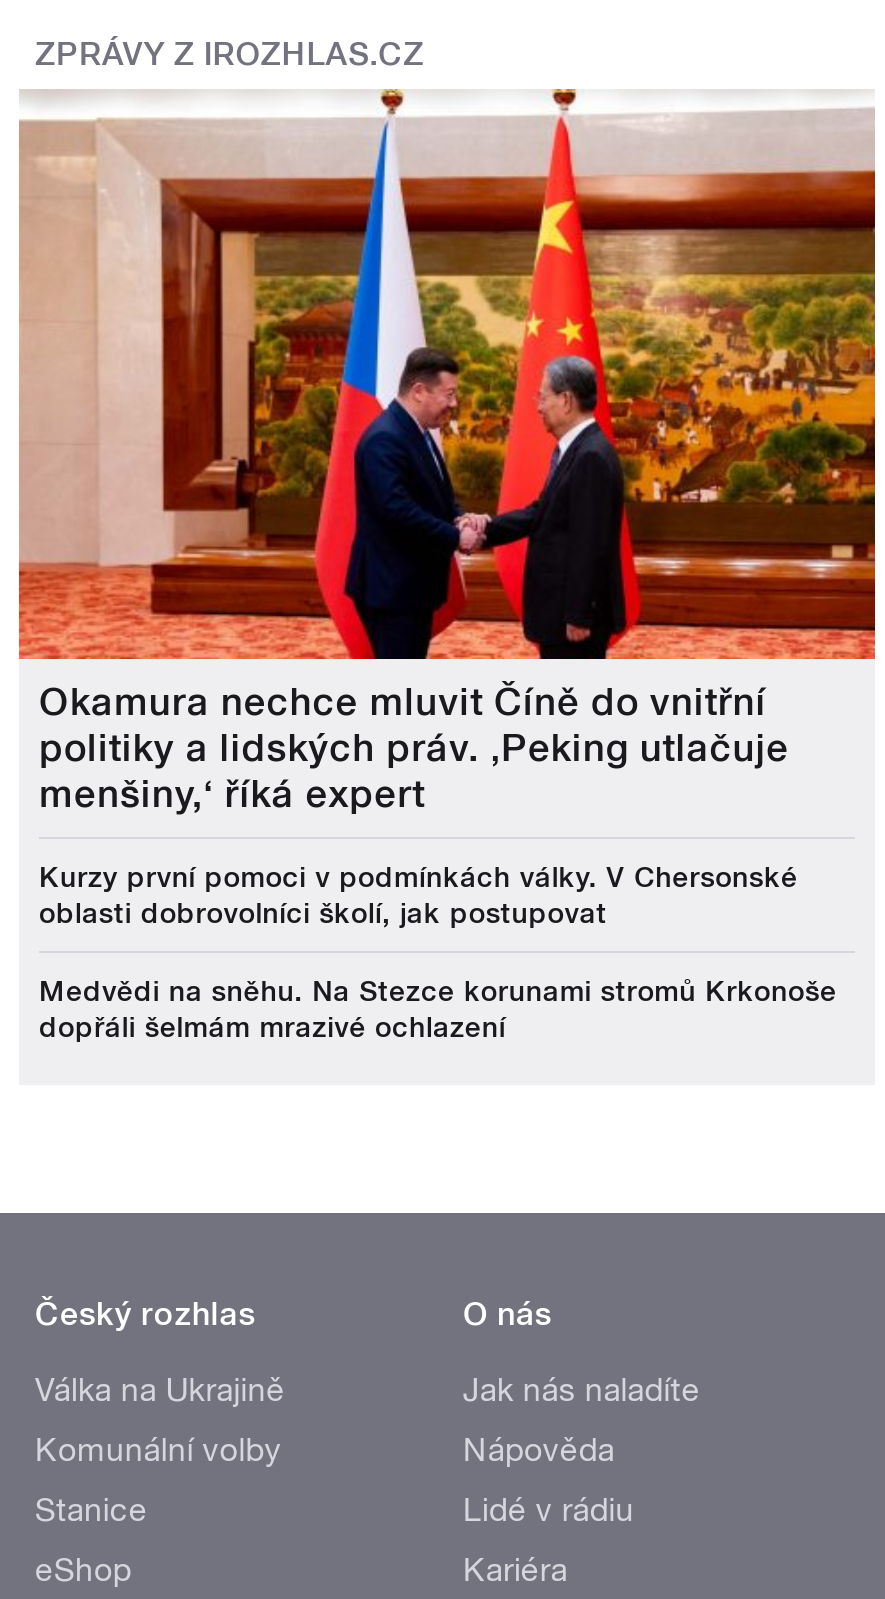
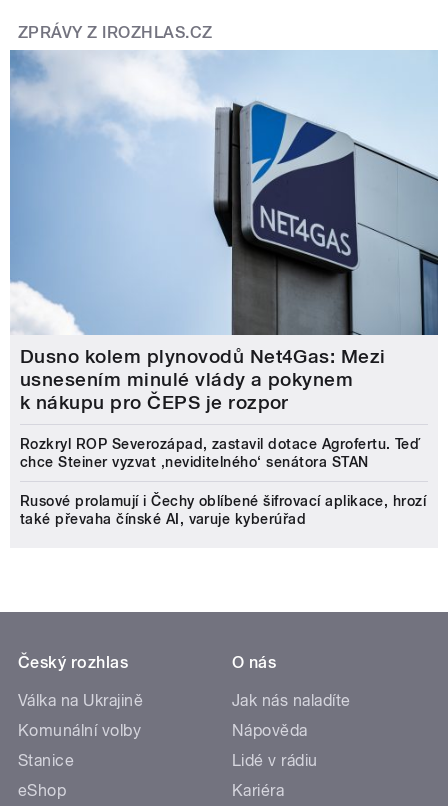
- [image]
- Okamura nechce mluvit Číně do vnitřní
- politiky a lidských práv. ‚Peking utlačuje
- menšiny,‘ říká expert
+ [image]
+ Dusno kolem plynovodů Net4Gas: Mezi
+ usnesením minulé vlády a pokynem
+ k nákupu pro ČEPS je rozpor

- Kurzy první pomoci v podmínkách války. V Chersonské
- oblasti dobrovolníci školí, jak postupovat
+ Rozkryl ROP Severozápad, zastavil dotace Agrofertu. Teď
+ chce Steiner vyzvat ‚neviditelného‘ senátora STAN

- Medvědi na sněhu. Na Stezce korunami stromů Krkonoše
- dopřáli šelmám mrazivé ochlazení
+ Rusové prolamují i Čechy oblíbené šifrovací aplikace, hrozí
+ také převaha čínské AI, varuje kyberúřad
